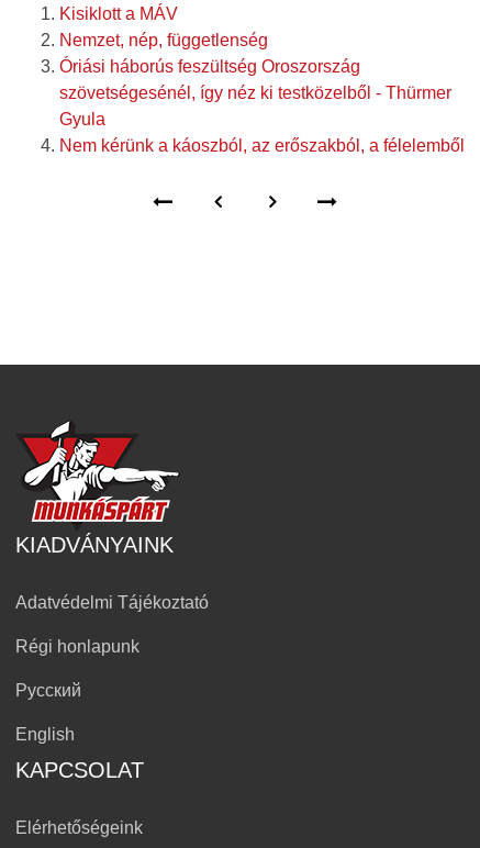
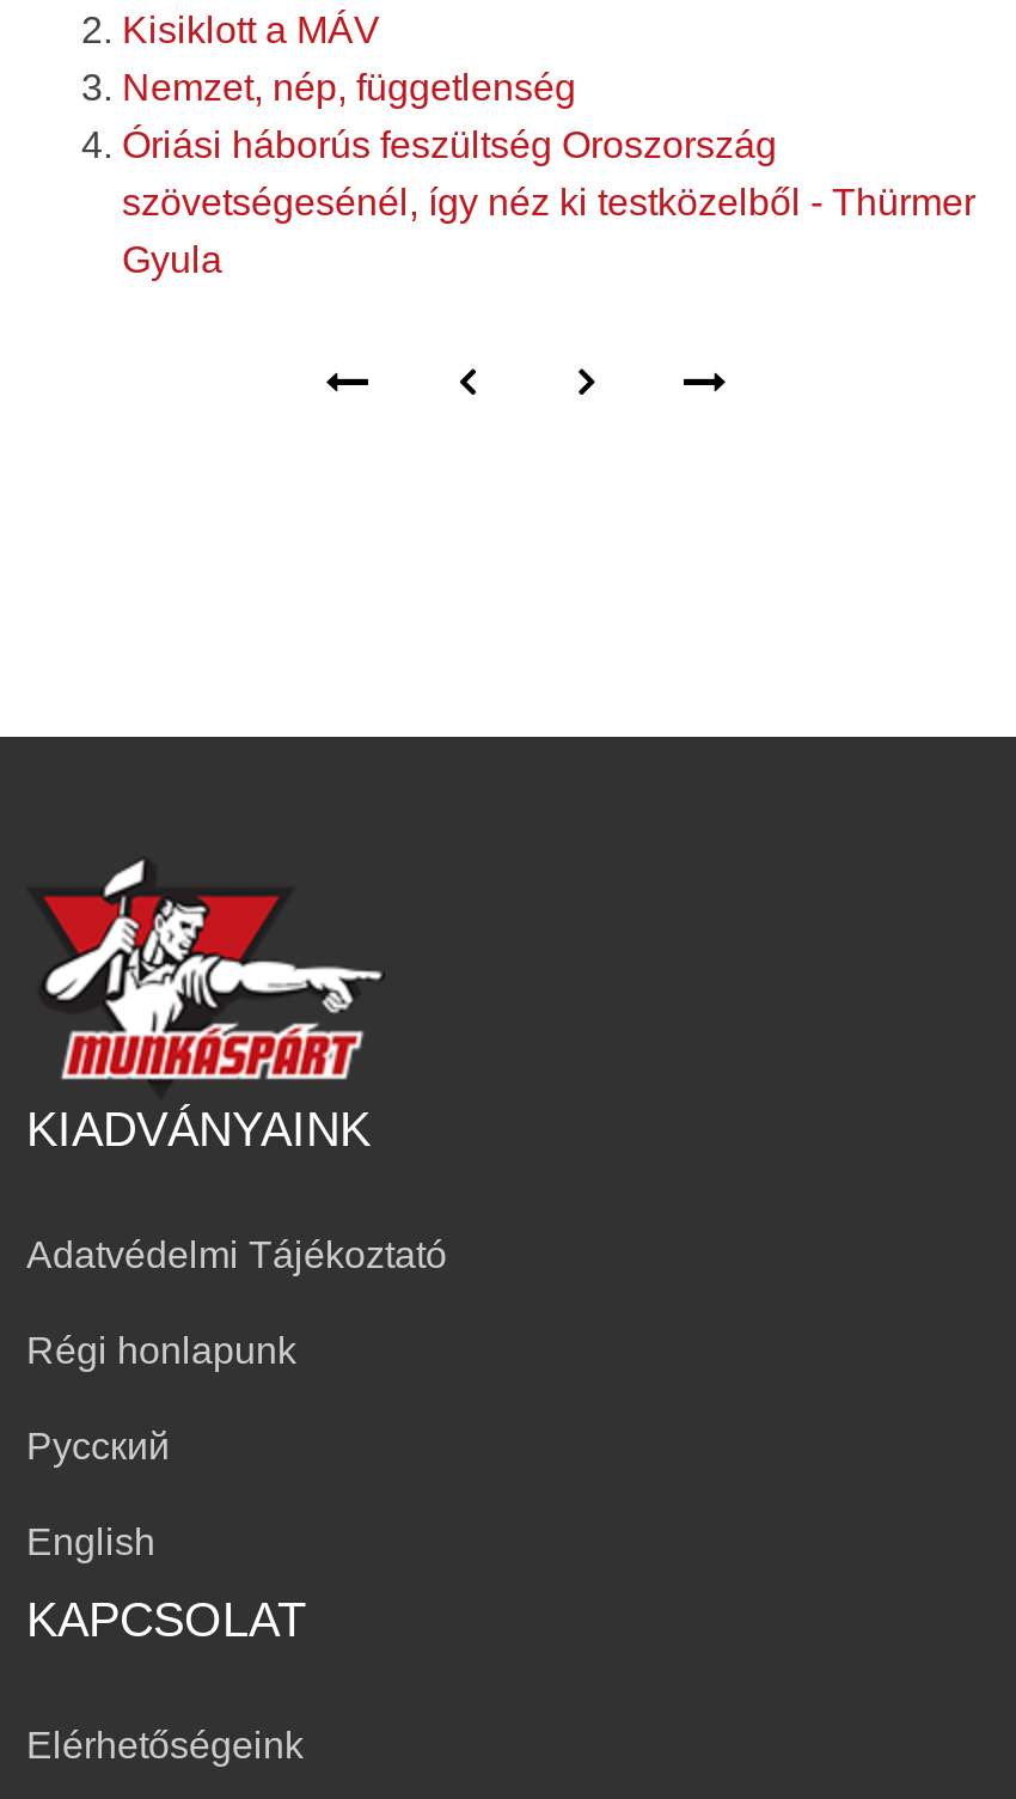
- Nem kérünk a káoszból, az erőszakból, a félelemből
